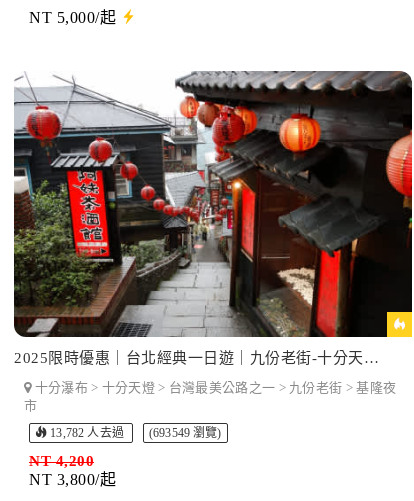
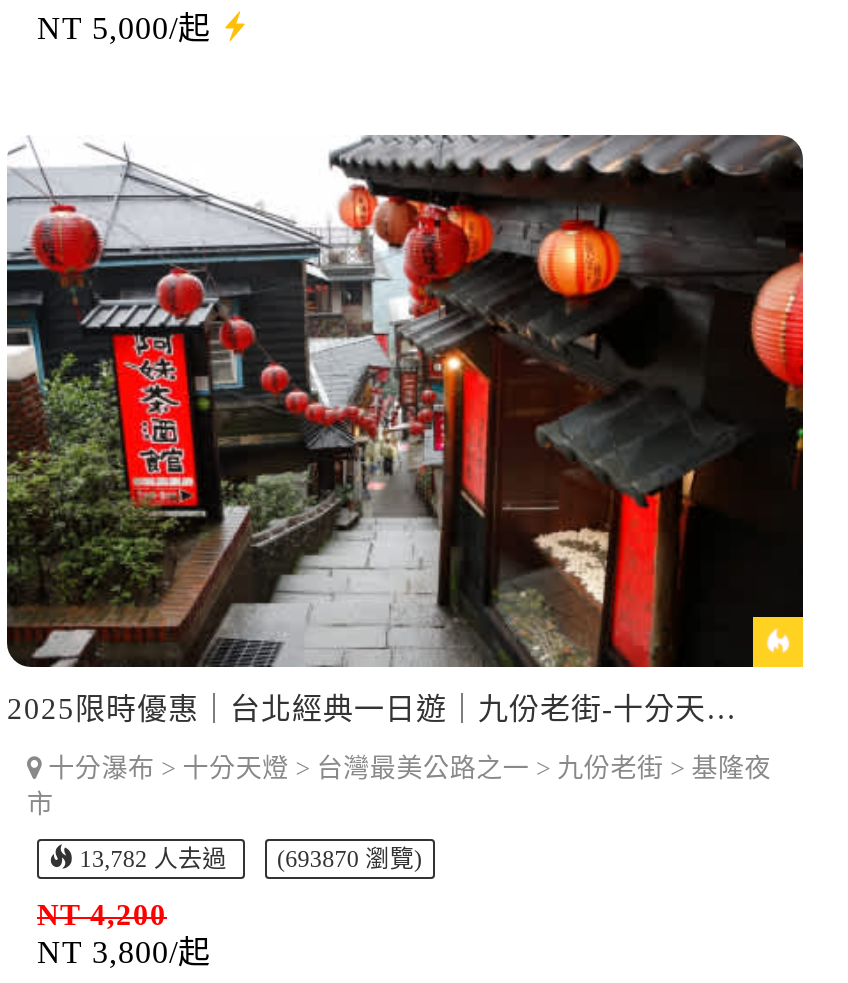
- 13,782 人去過 (693549 瀏覽)
+ 13,782 人去過 (693870 瀏覽)
